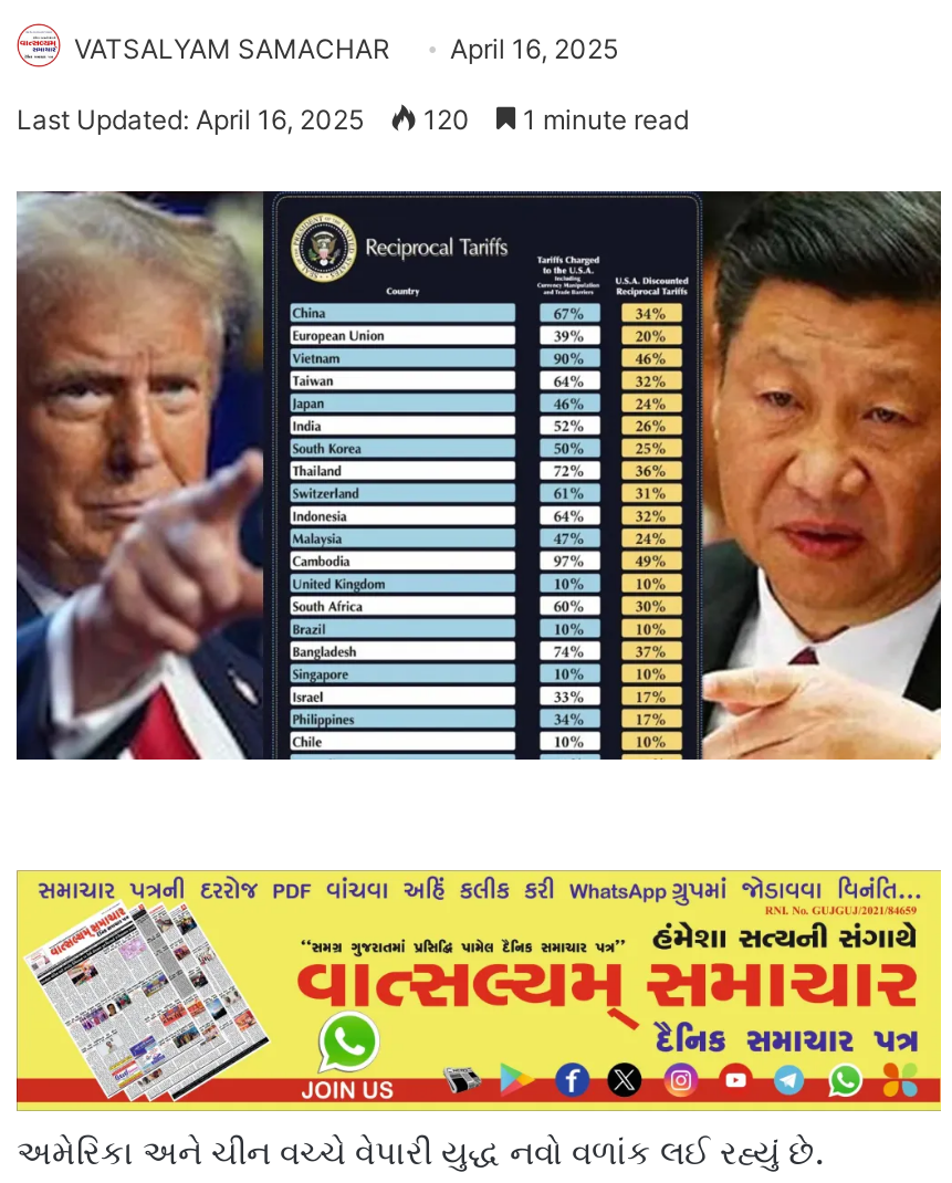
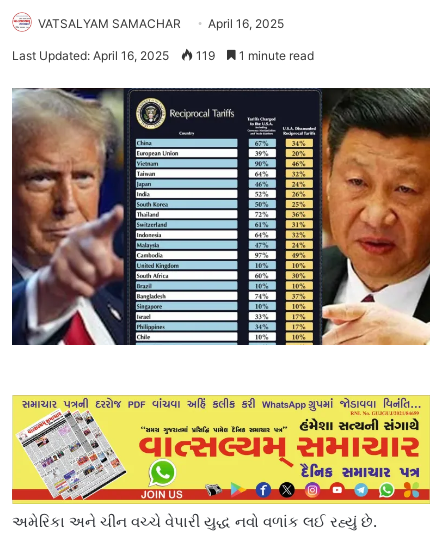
- Last Updated: April 16, 2025 120 1 minute read
+ Last Updated: April 16, 2025 119 1 minute read
